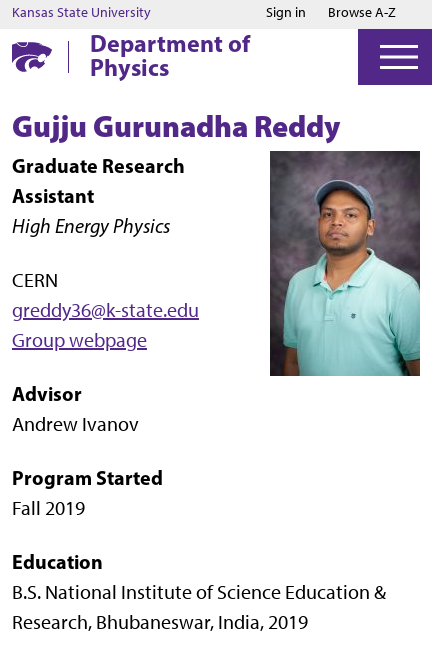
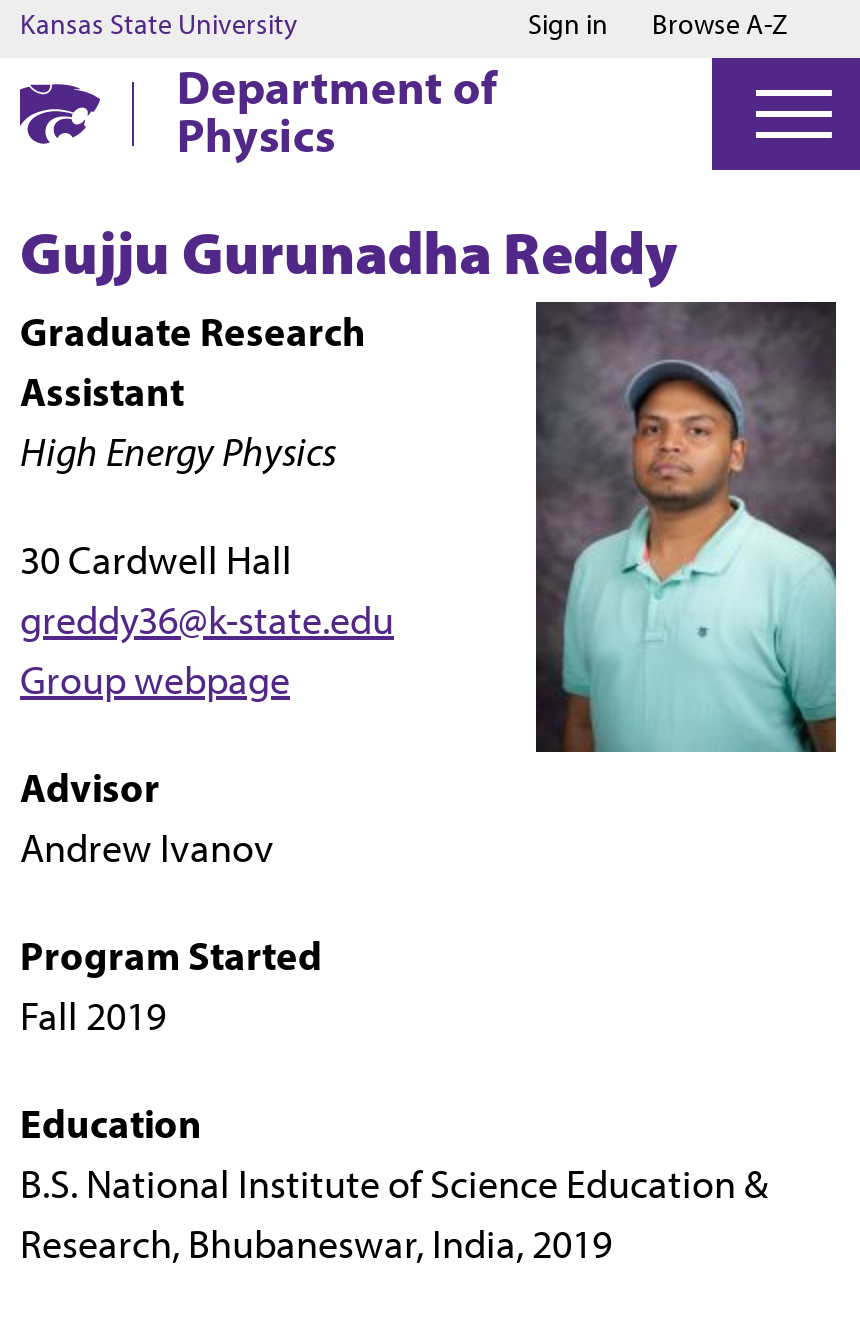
- CERN
+ 30 Cardwell Hall
